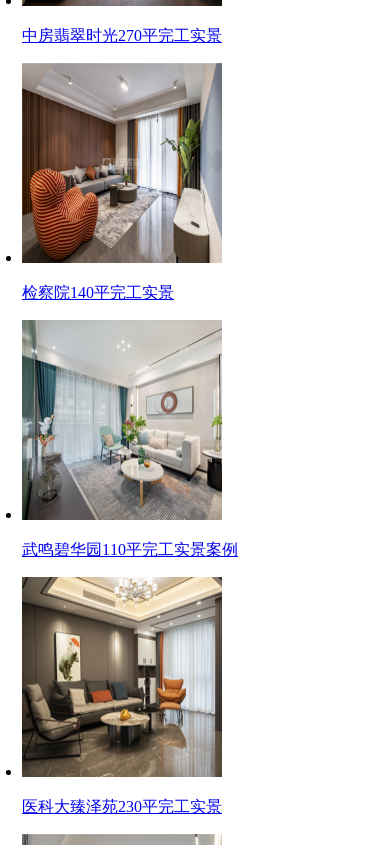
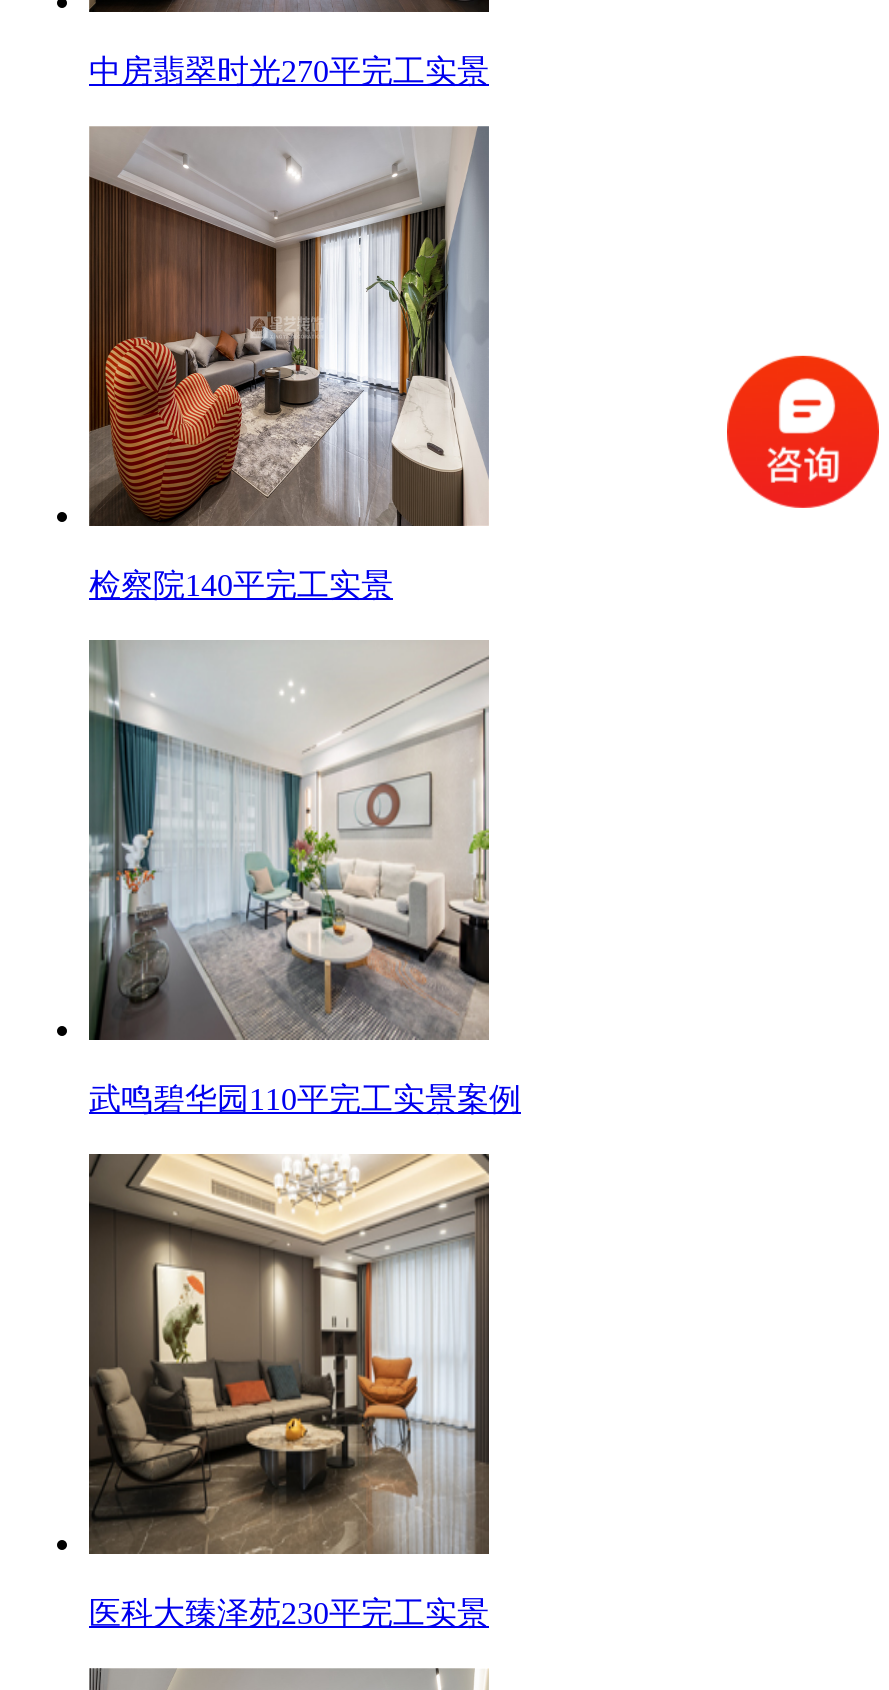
+ [image]
